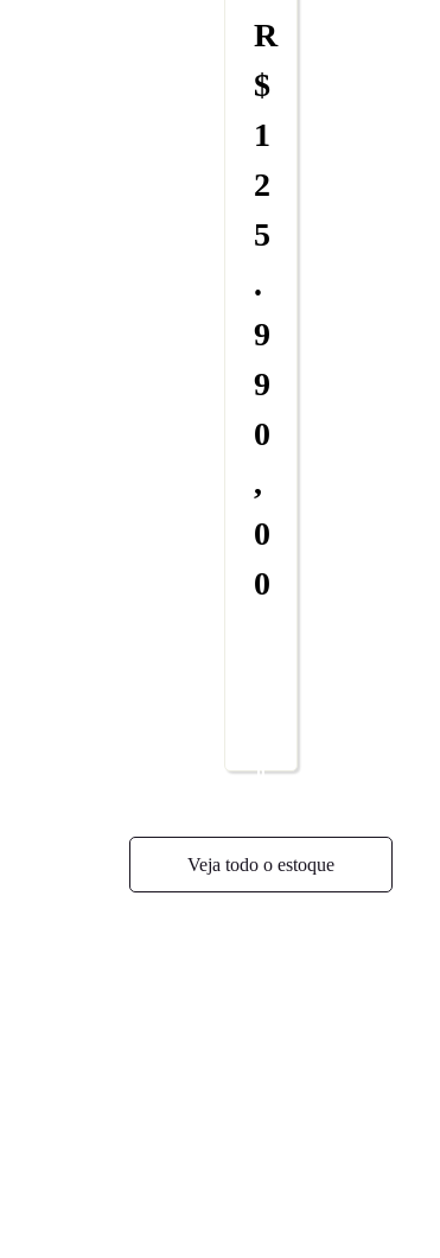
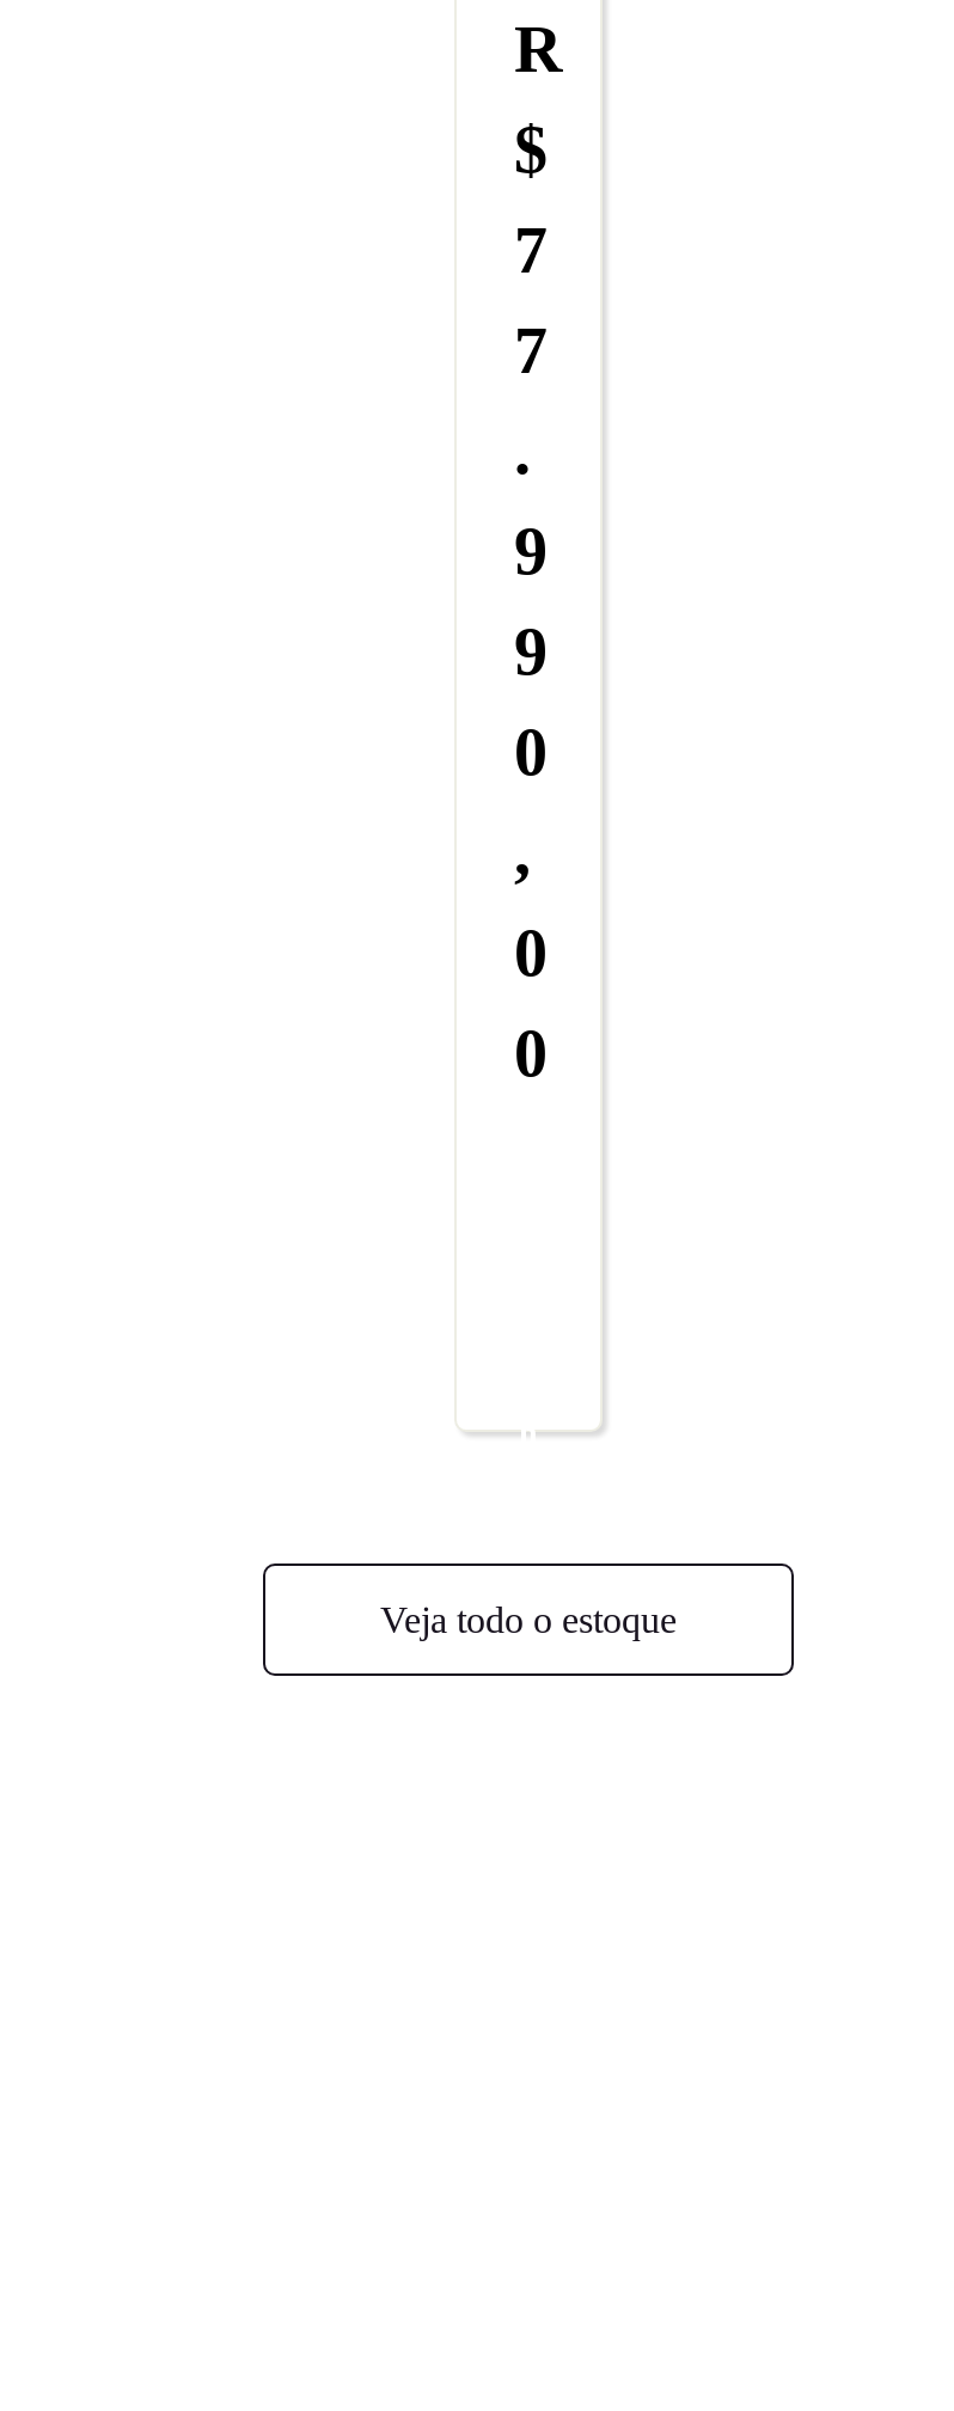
- 1
- 2
- 5
+ 7
+ 7
